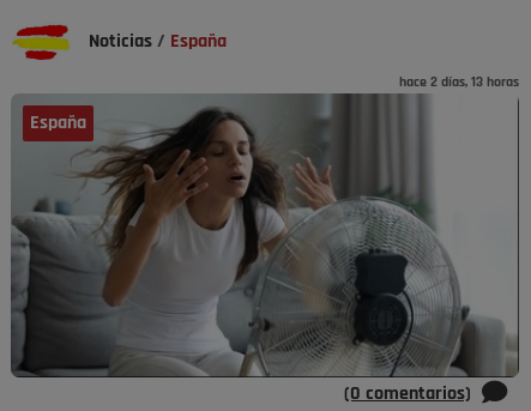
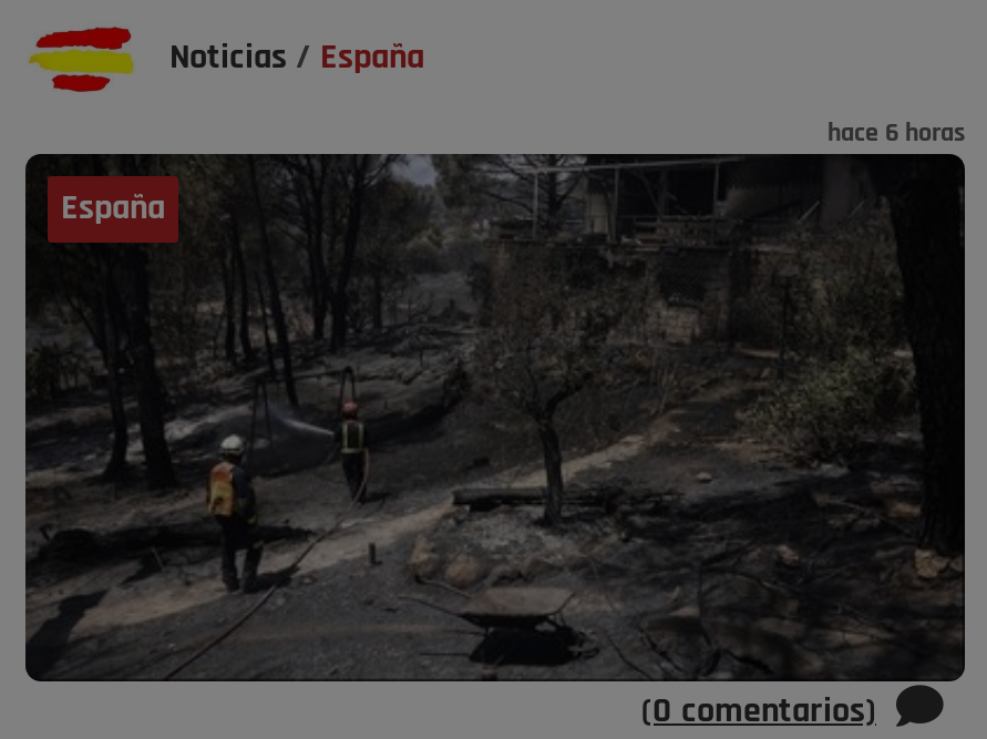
- hace 2 días, 13 horas
+ hace 6 horas

- [image]
+ [image]
